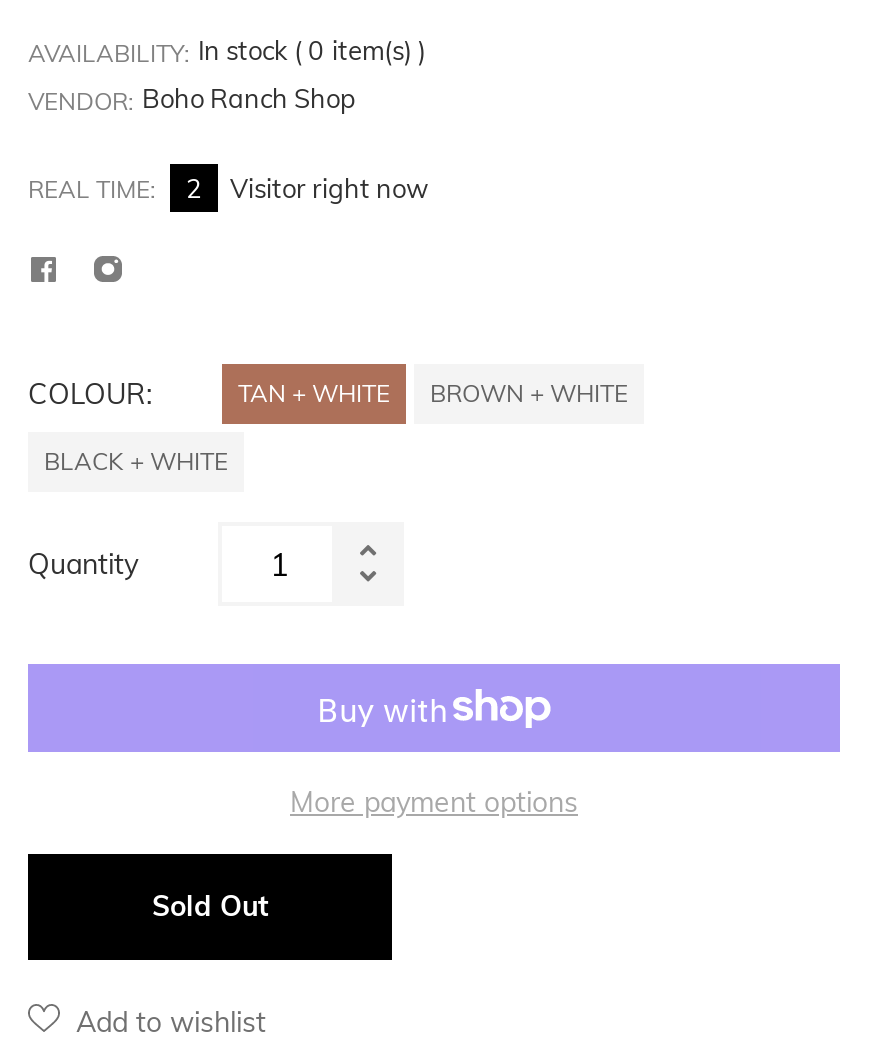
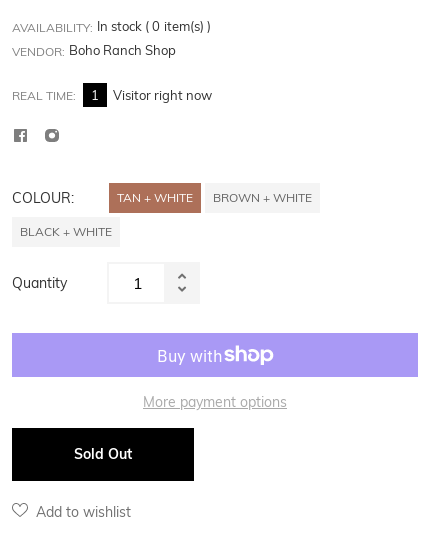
- REAL TIME: 2 Visitor right now
+ REAL TIME: 1 Visitor right now
